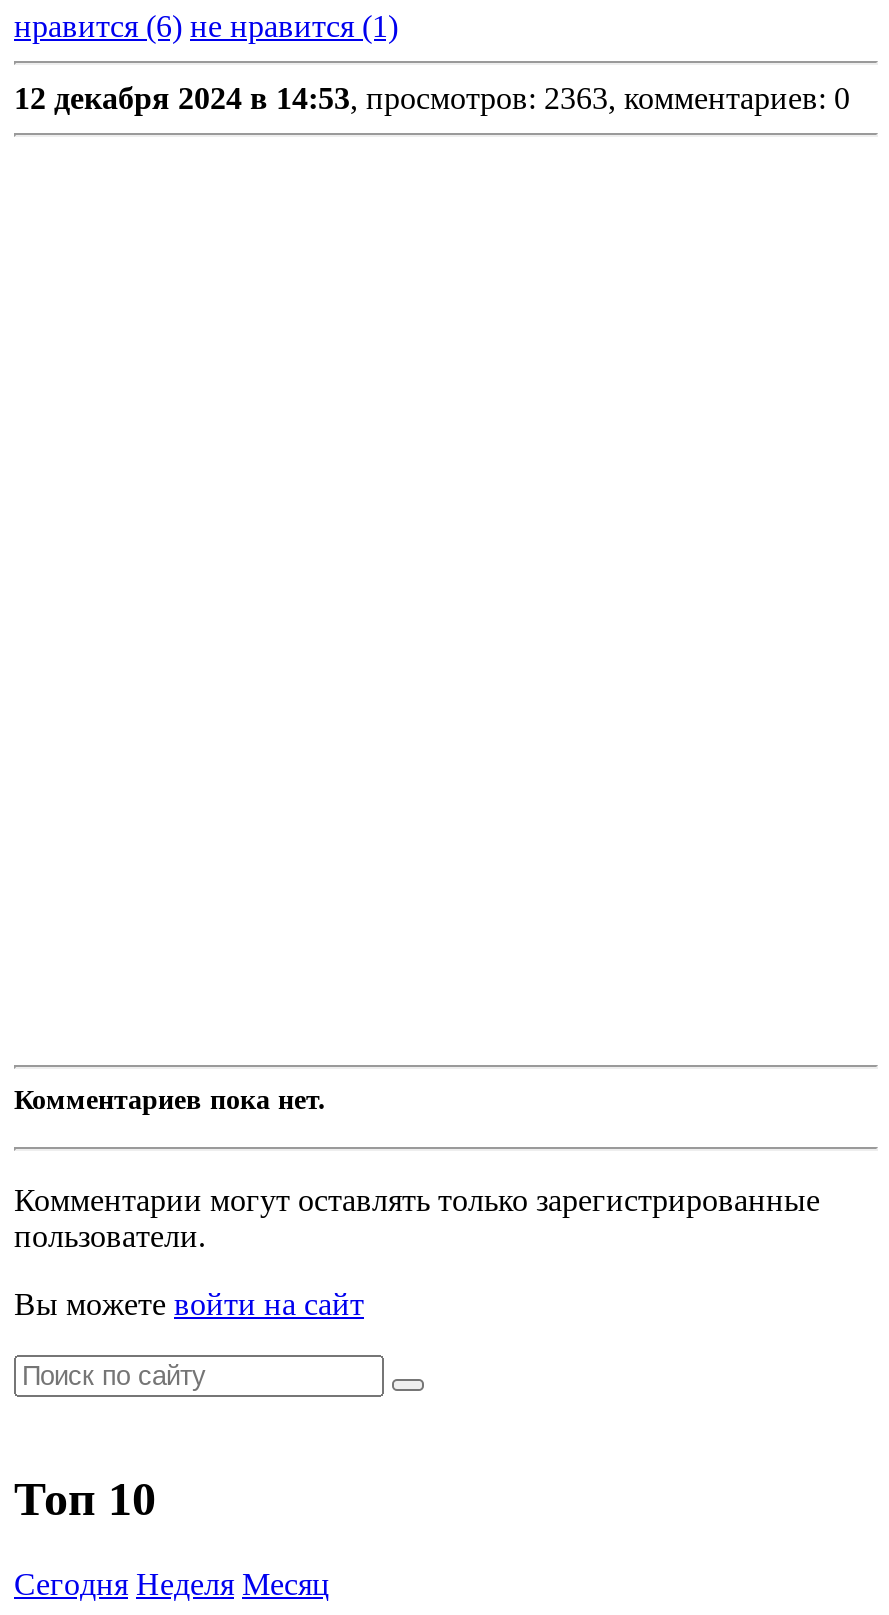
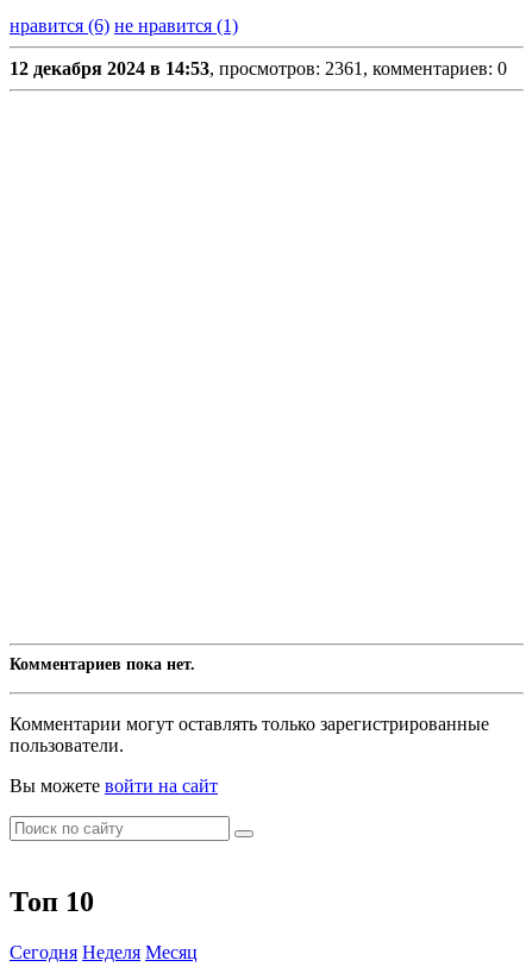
- 12 декабря 2024 в 14:53, просмотров: 2363, комментариев: 0
+ 12 декабря 2024 в 14:53, просмотров: 2361, комментариев: 0
